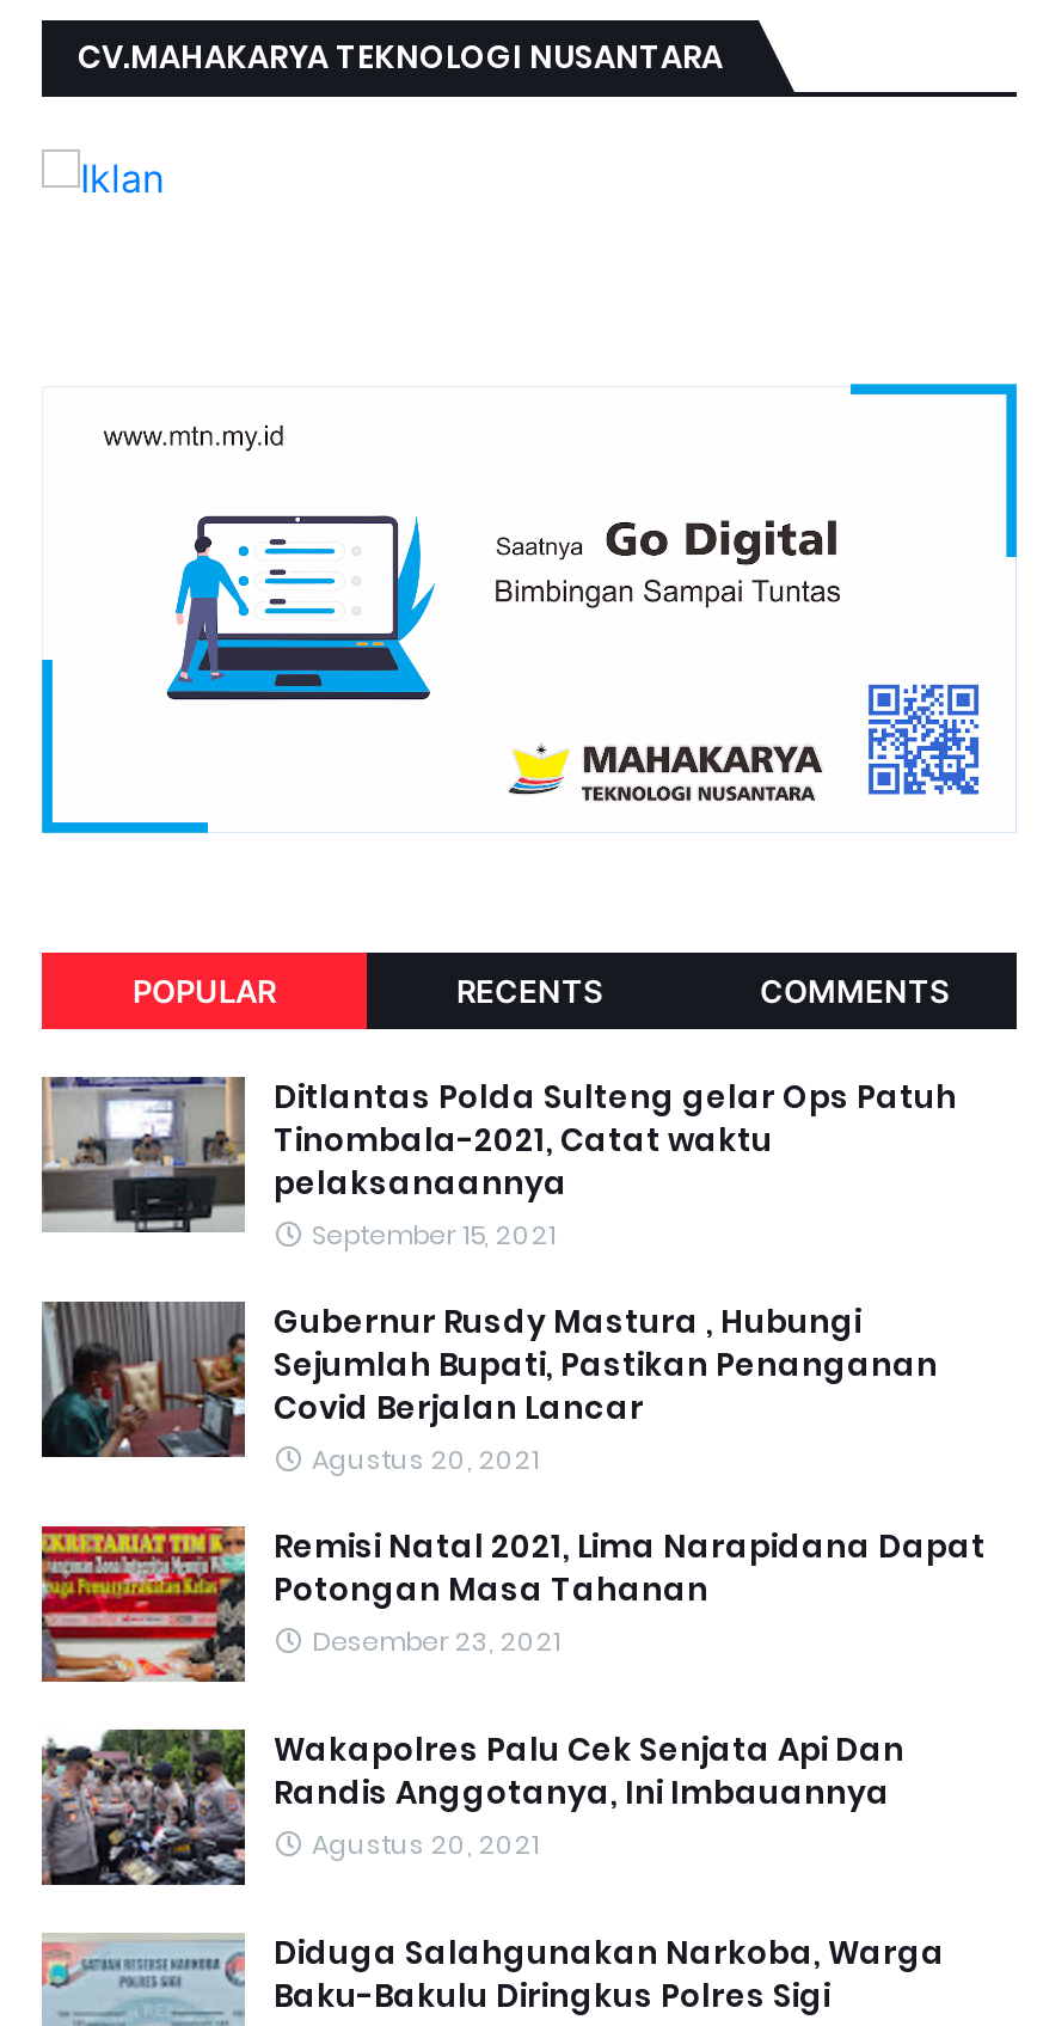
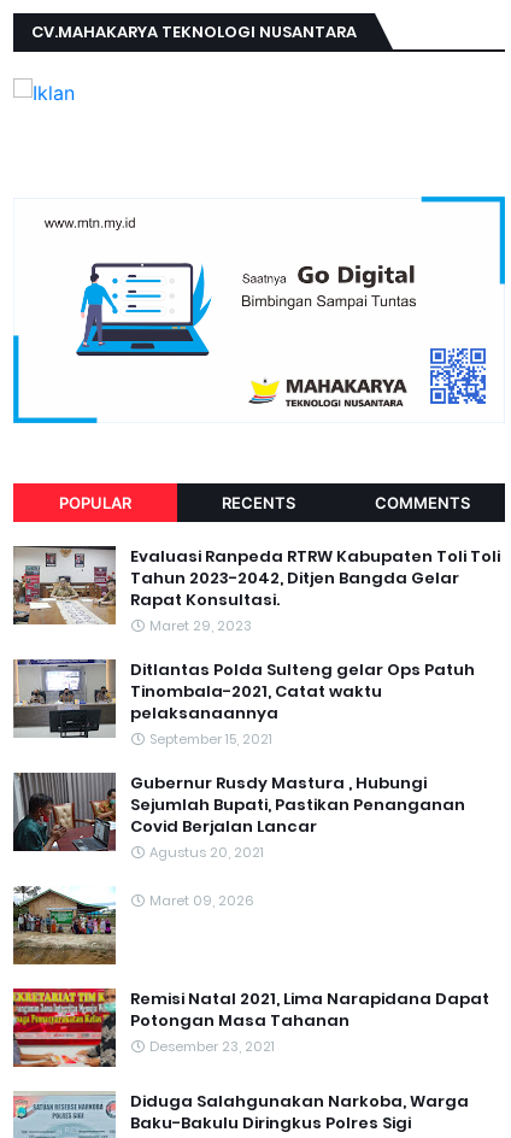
+ [image]
+ Evaluasi Ranpeda RTRW Kabupaten Toli Toli
+ Tahun 2023-2042, Ditjen Bangda Gelar
+ Rapat Konsultasi.
+ Maret 29, 2023

+ [image]
+ Maret 09, 2026

moved down: [image] | Remisi Natal 2021, Lima Narapidana Dapat | Potongan Masa Tahanan | Desember 23, 2021

- [image]
- Wakapolres Palu Cek Senjata Api Dan
- Randis Anggotanya, Ini Imbauannya
- Agustus 20, 2021
